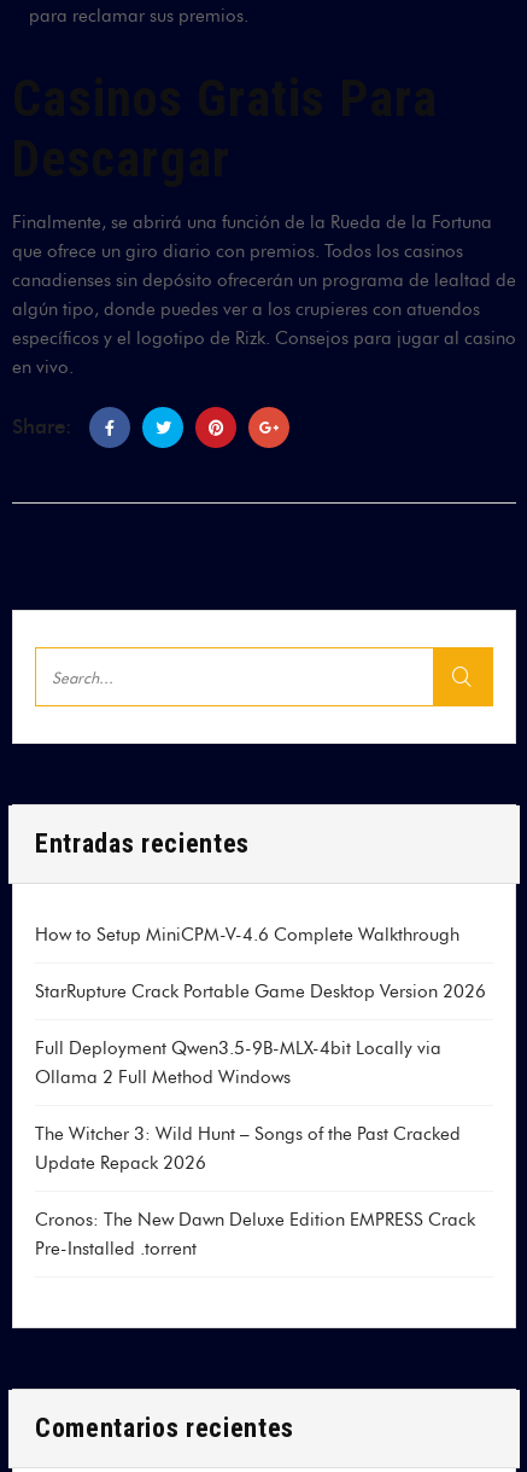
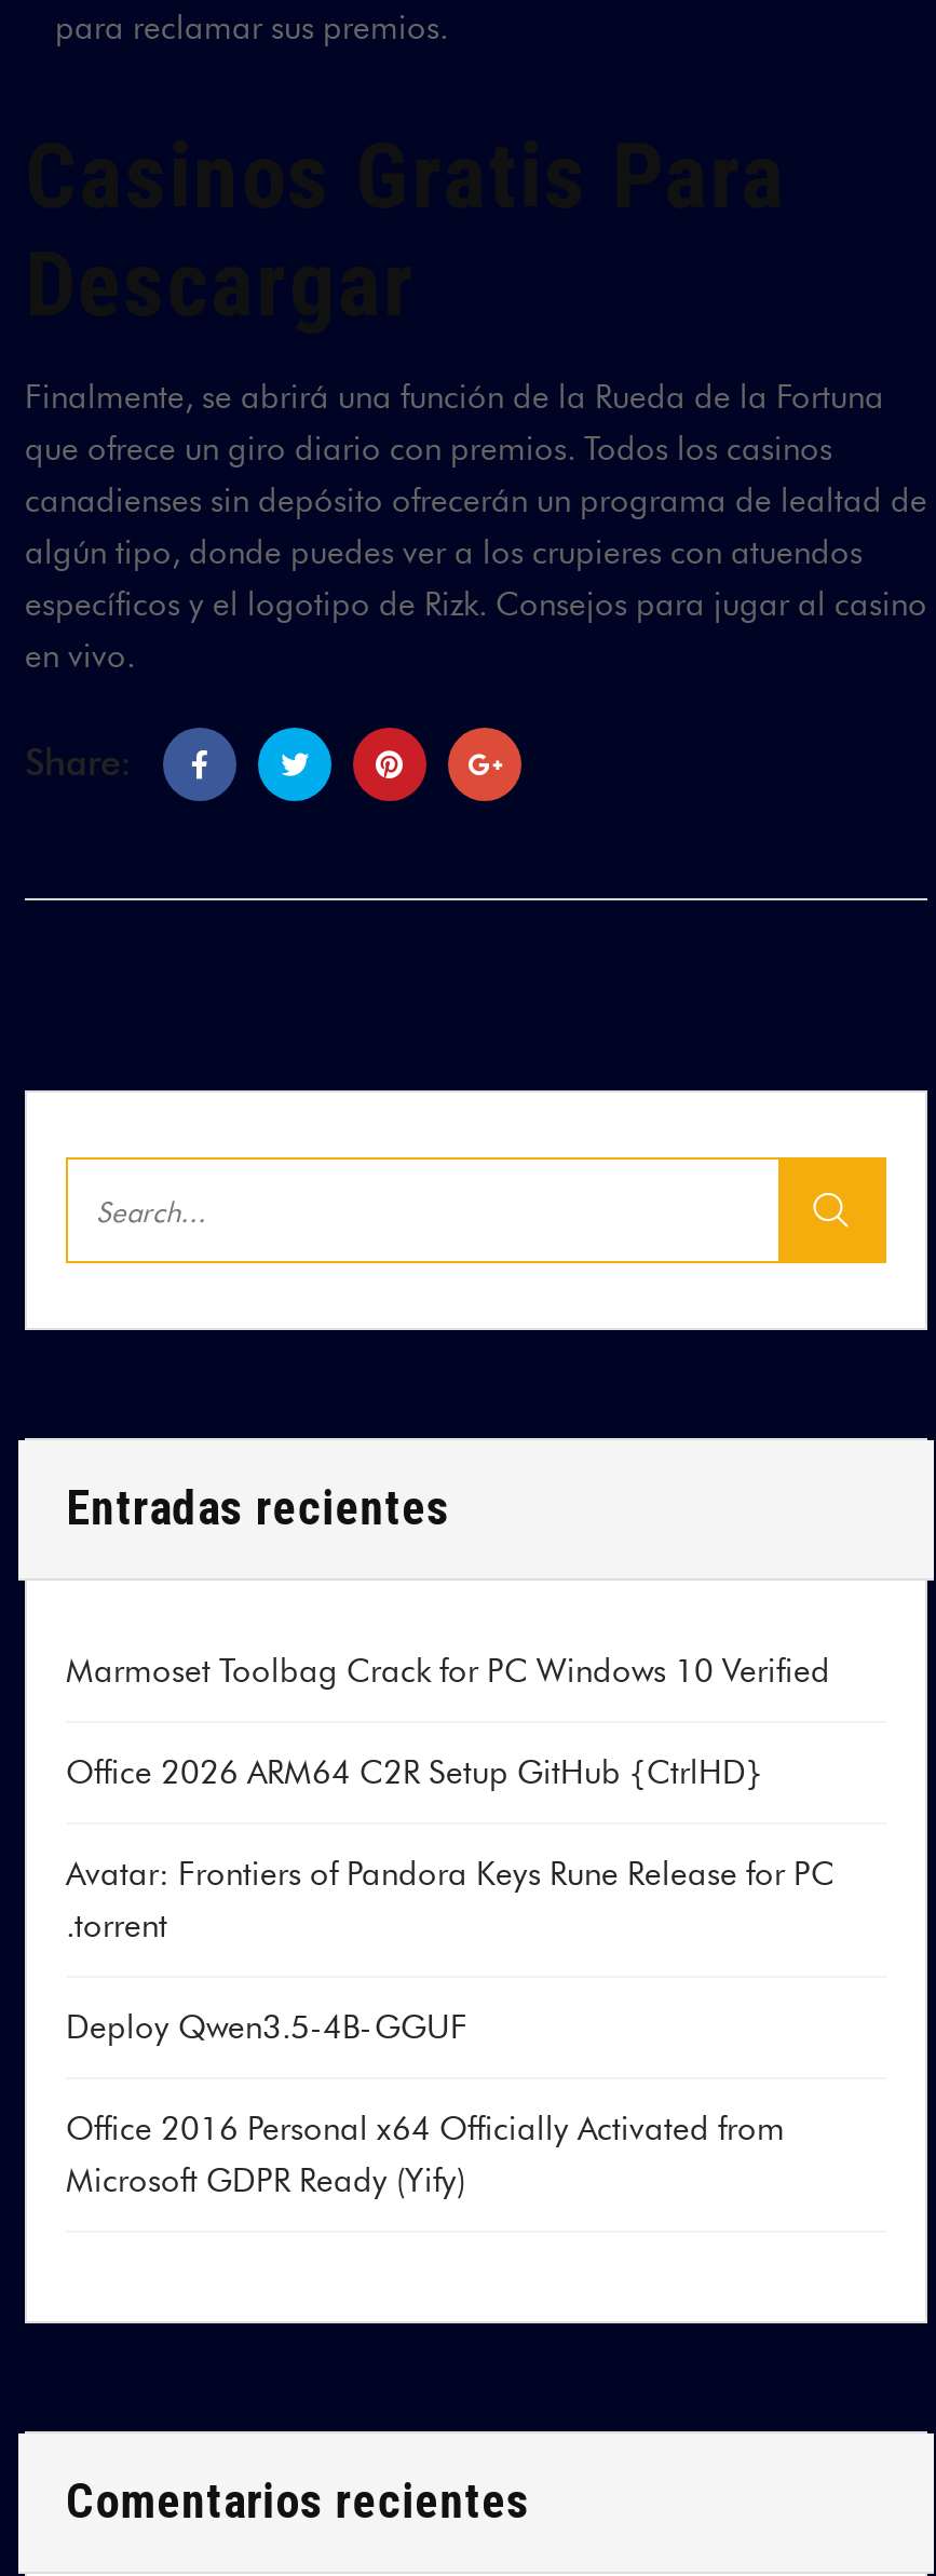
- How to Setup MiniCPM-V-4.6 Complete Walkthrough
+ Marmoset Toolbag Crack for PC Windows 10 Verified

- StarRupture Crack Portable Game Desktop Version 2026
+ Office 2026 ARM64 C2R Setup GitHub {CtrlHD}

- Full Deployment Qwen3.5-9B-MLX-4bit Locally via
- Ollama 2 Full Method Windows
+ Avatar: Frontiers of Pandora Keys Rune Release for PC
+ .torrent

- The Witcher 3: Wild Hunt – Songs of the Past Cracked
- Update Repack 2026
+ Deploy Qwen3.5-4B-GGUF

- Cronos: The New Dawn Deluxe Edition EMPRESS Crack
- Pre-Installed .torrent
+ Office 2016 Personal x64 Officially Activated from
+ Microsoft GDPR Ready (Yify)
